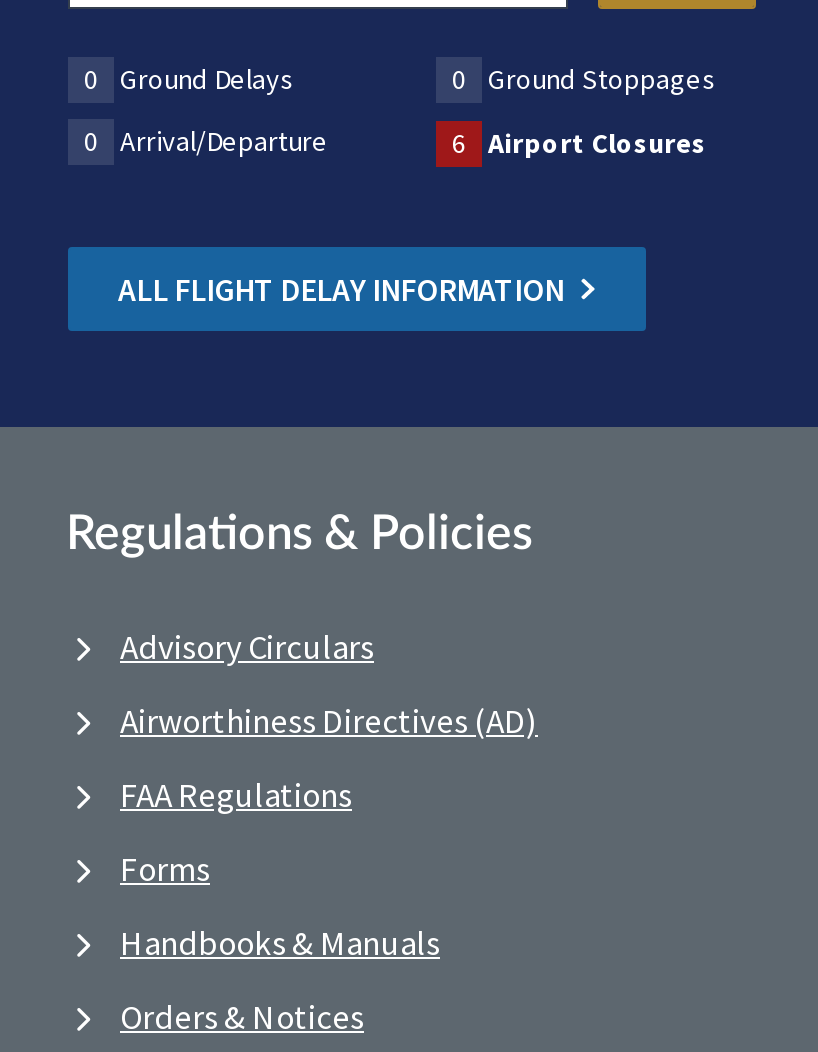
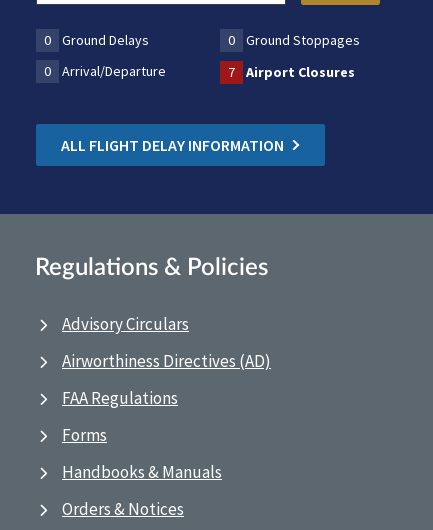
- 6 Airport Closures
+ 7 Airport Closures
